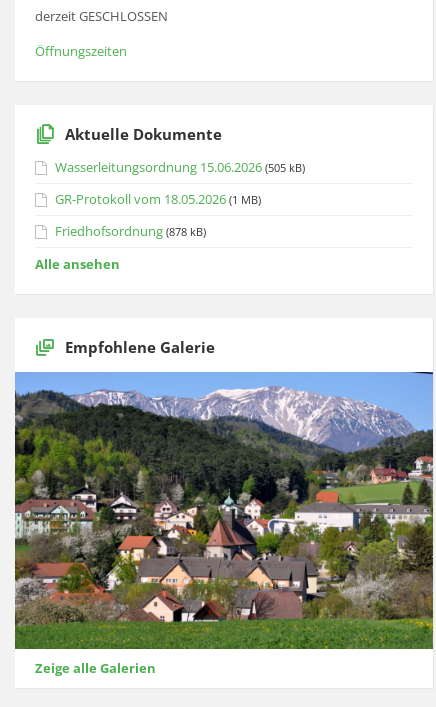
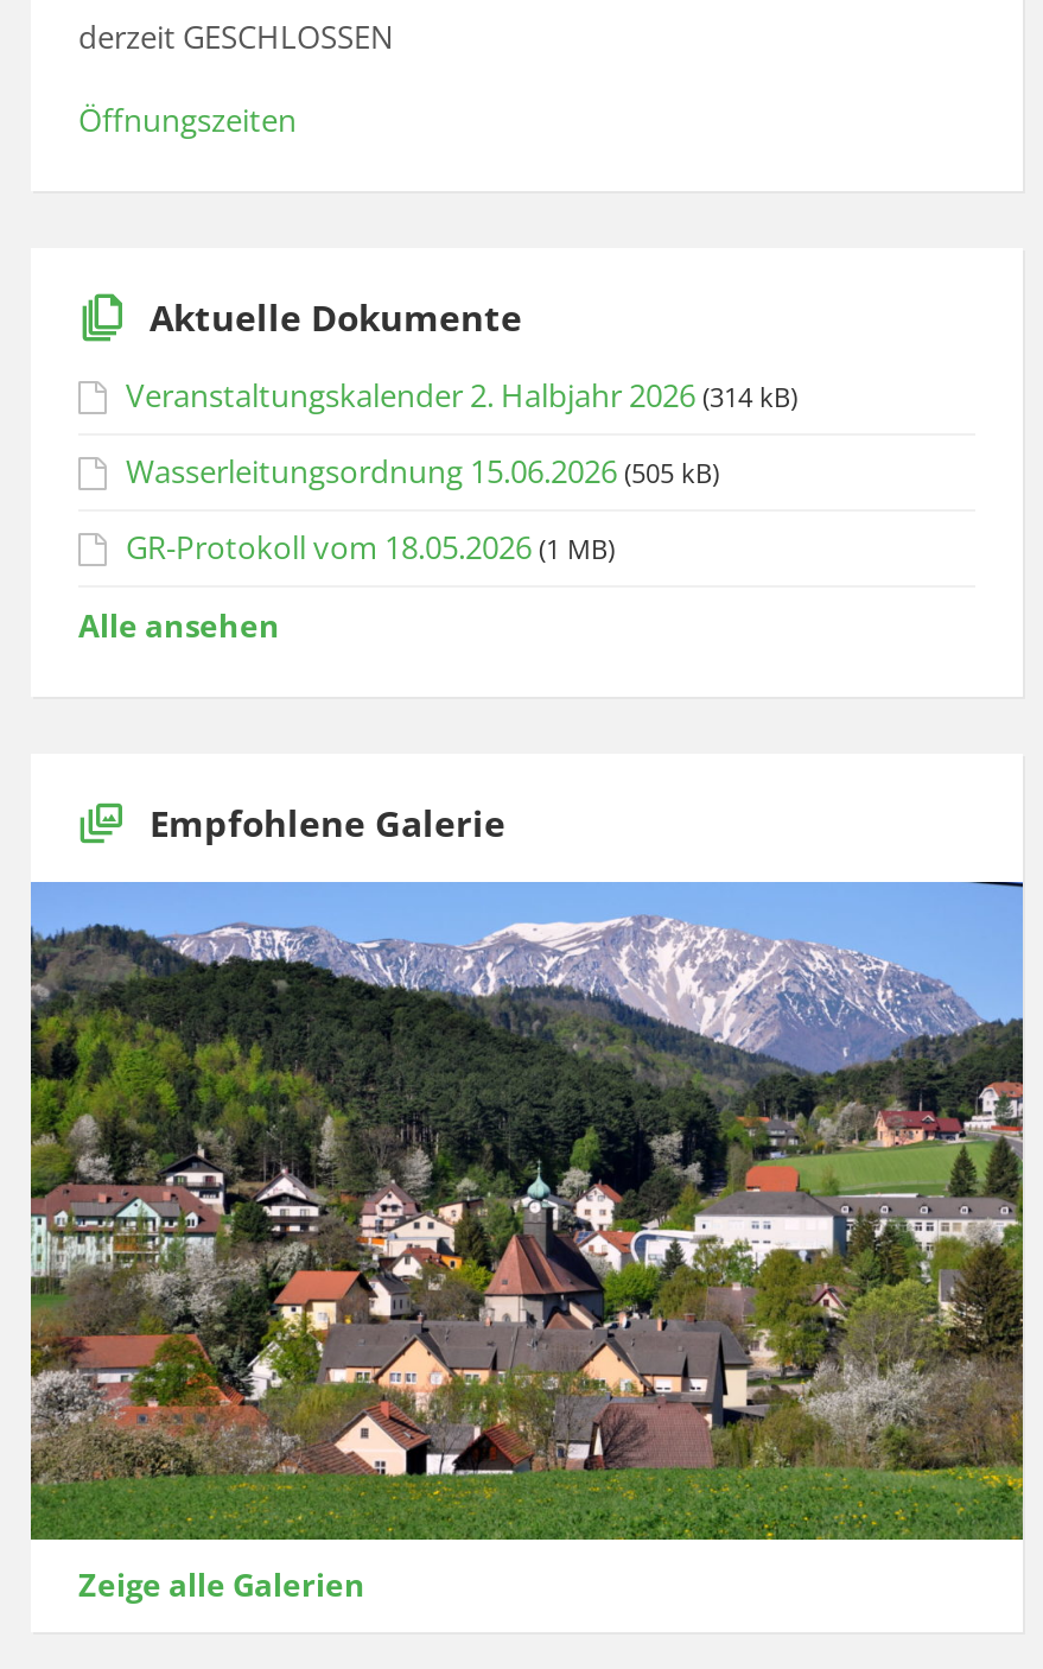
+ Veranstaltungskalender 2. Halbjahr 2026 (314 kB)

moved down: Wasserleitungsordnung 15.06.2026 (505 kB) | GR-Protokoll vom 18.05.2026 (1 MB)

- Friedhofsordnung (878 kB)
